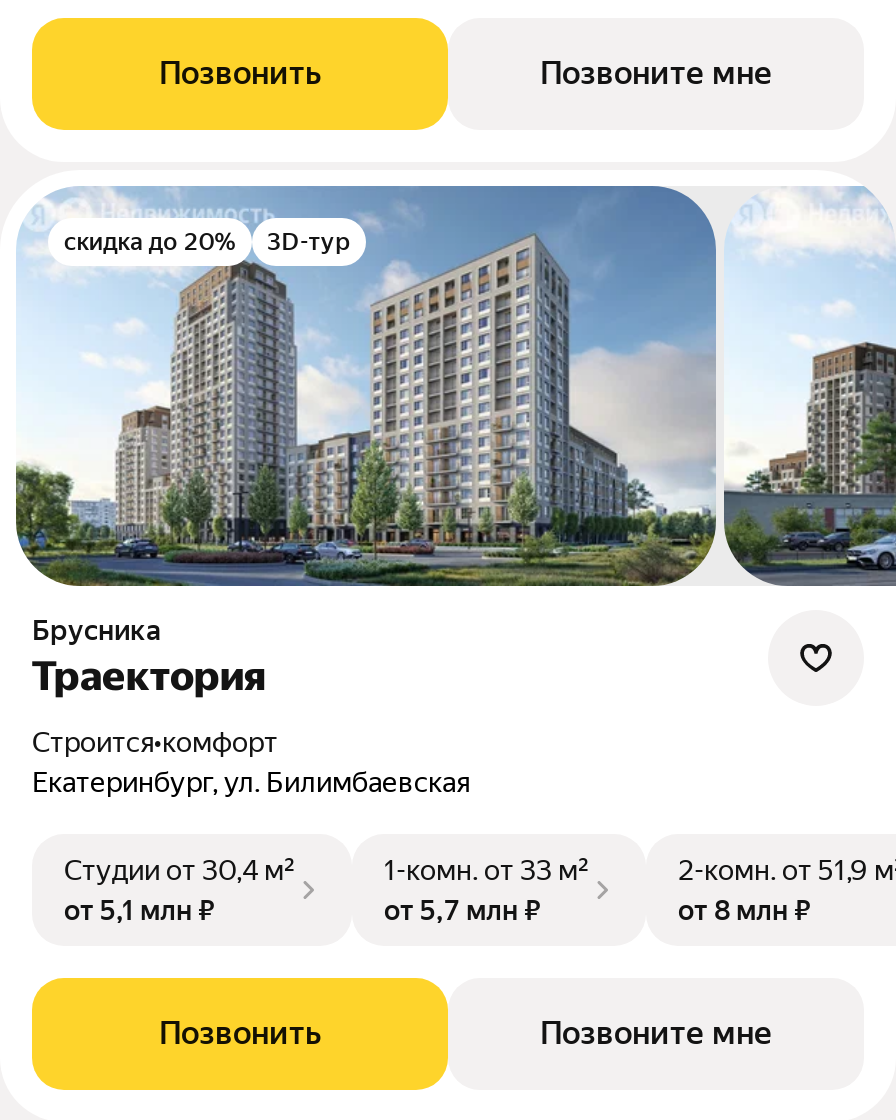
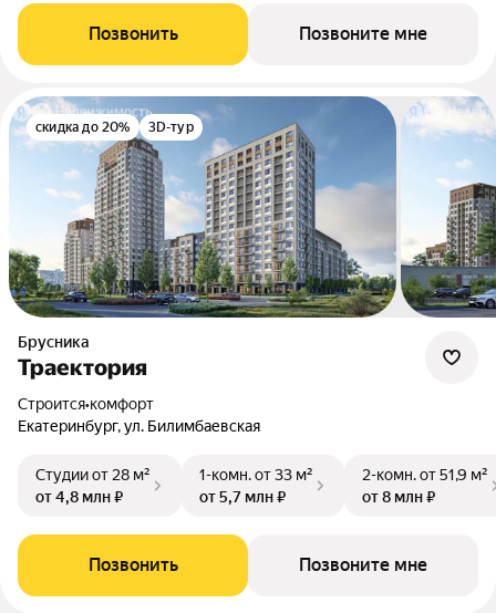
- Студии от 30,4 м²
+ Студии от 28 м²

- от 5,1 млн ₽
+ от 4,8 млн ₽
